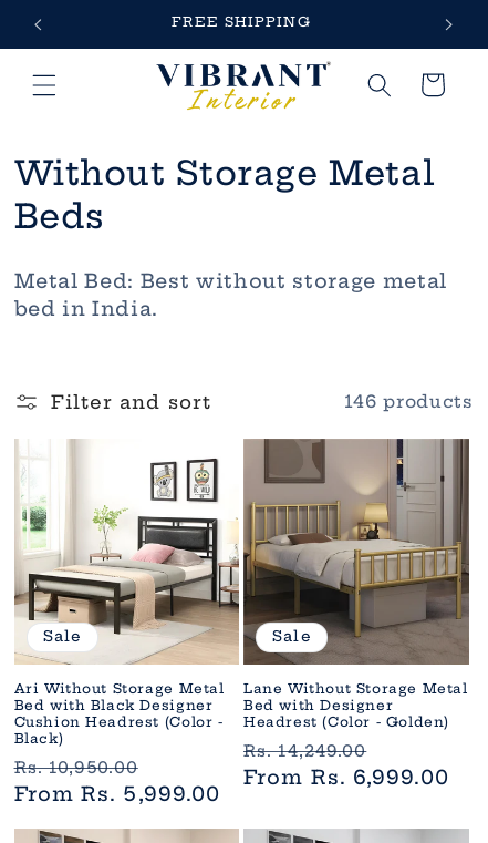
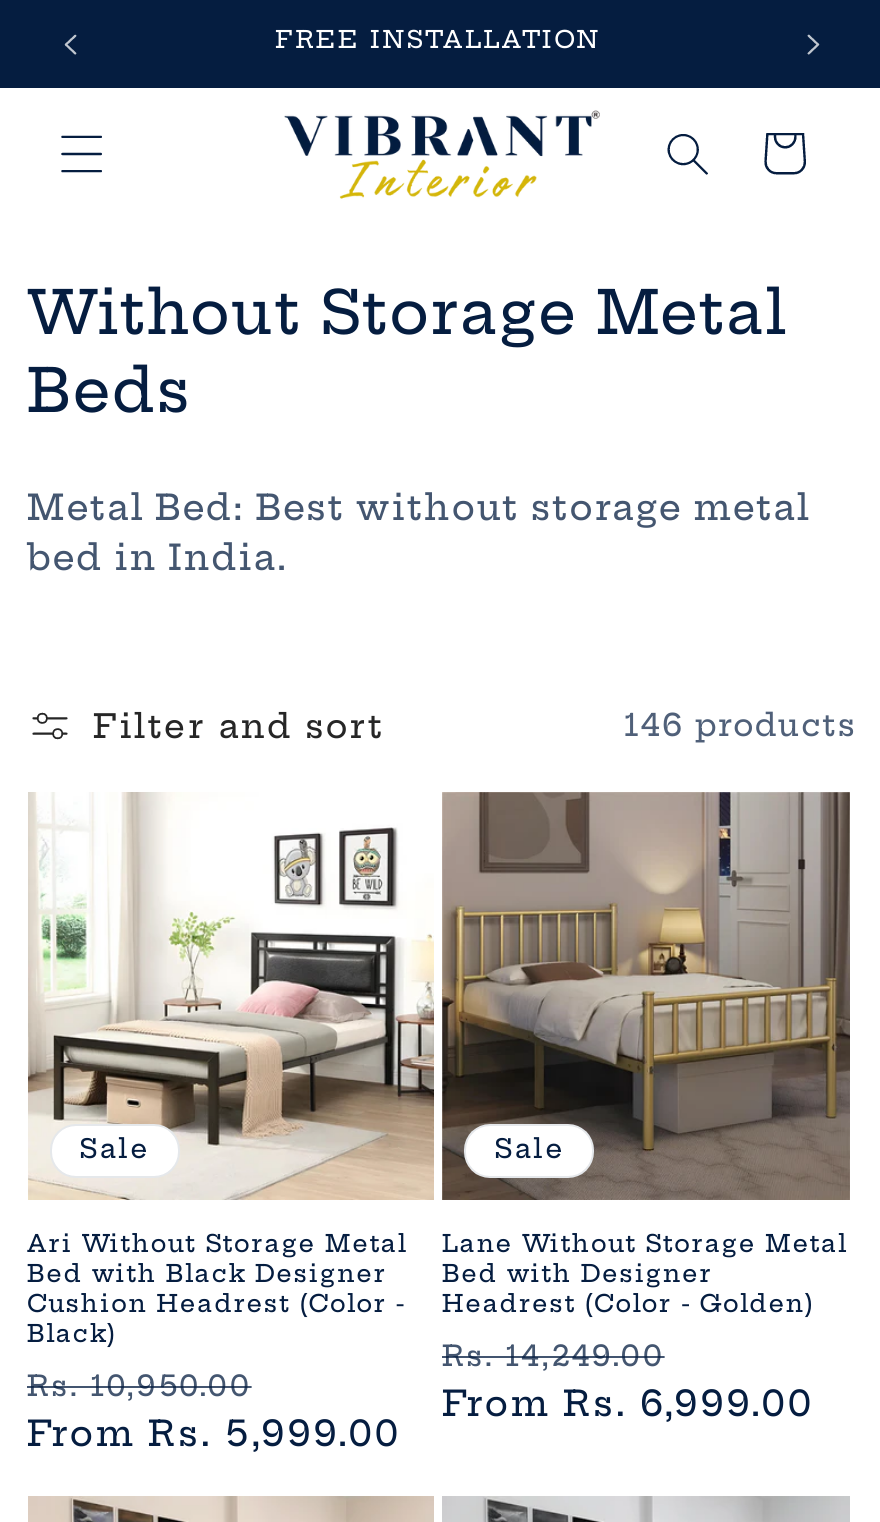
- FREE SHIPPING
+ FREE INSTALLATION
